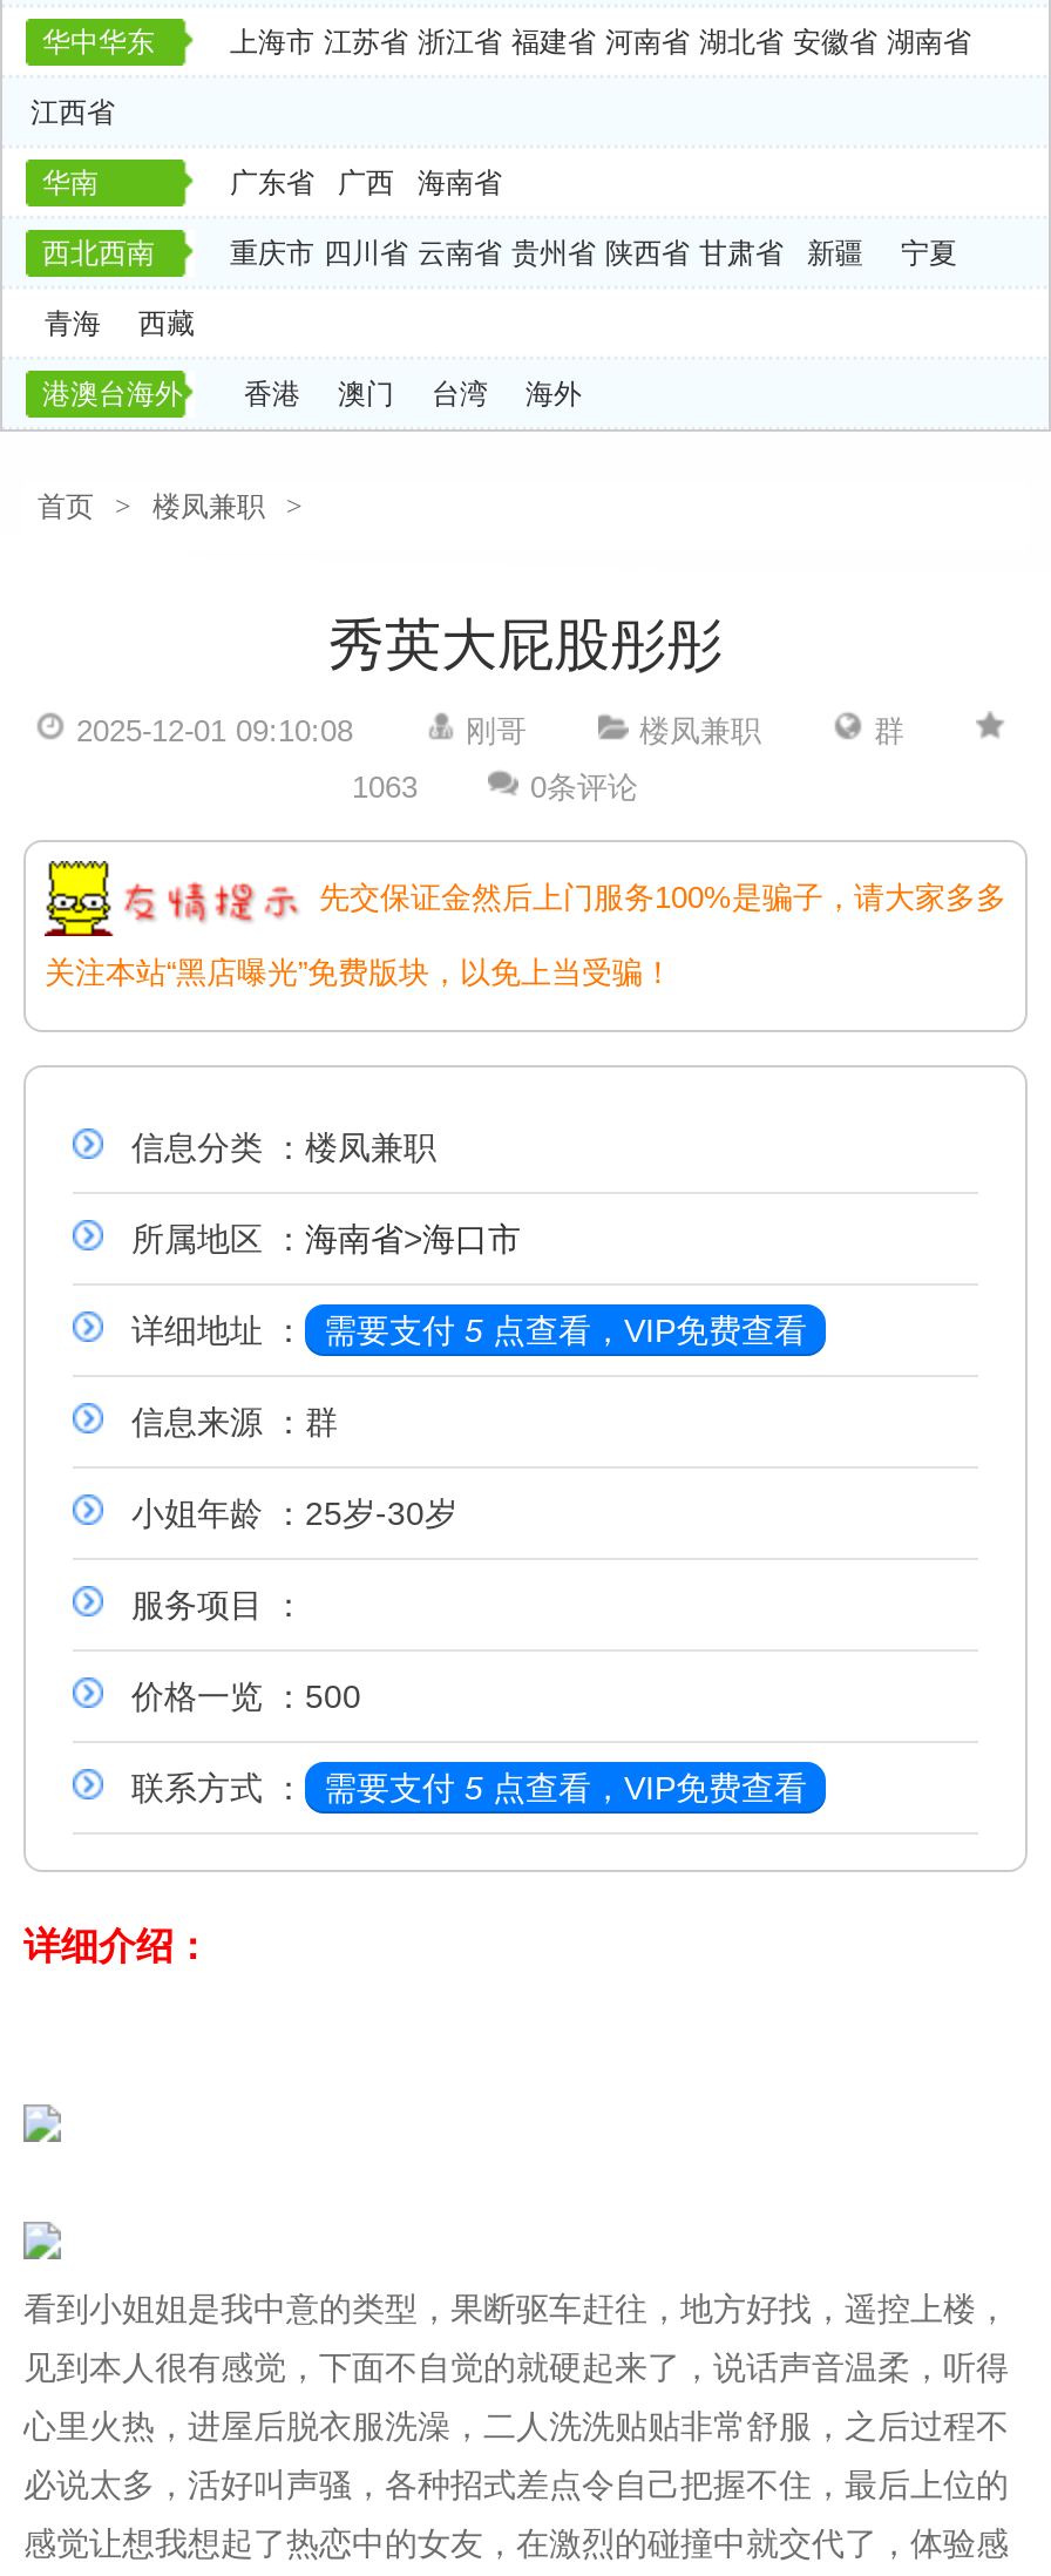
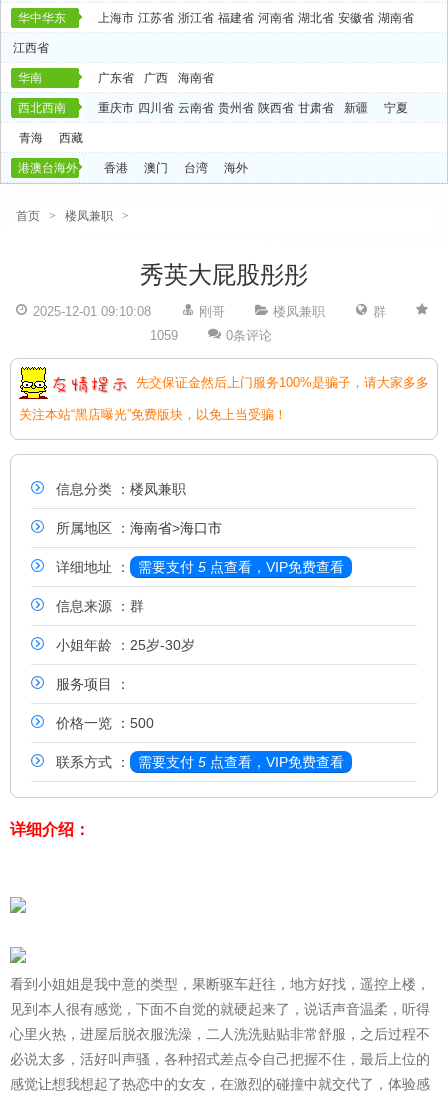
- 1063
+ 1059
